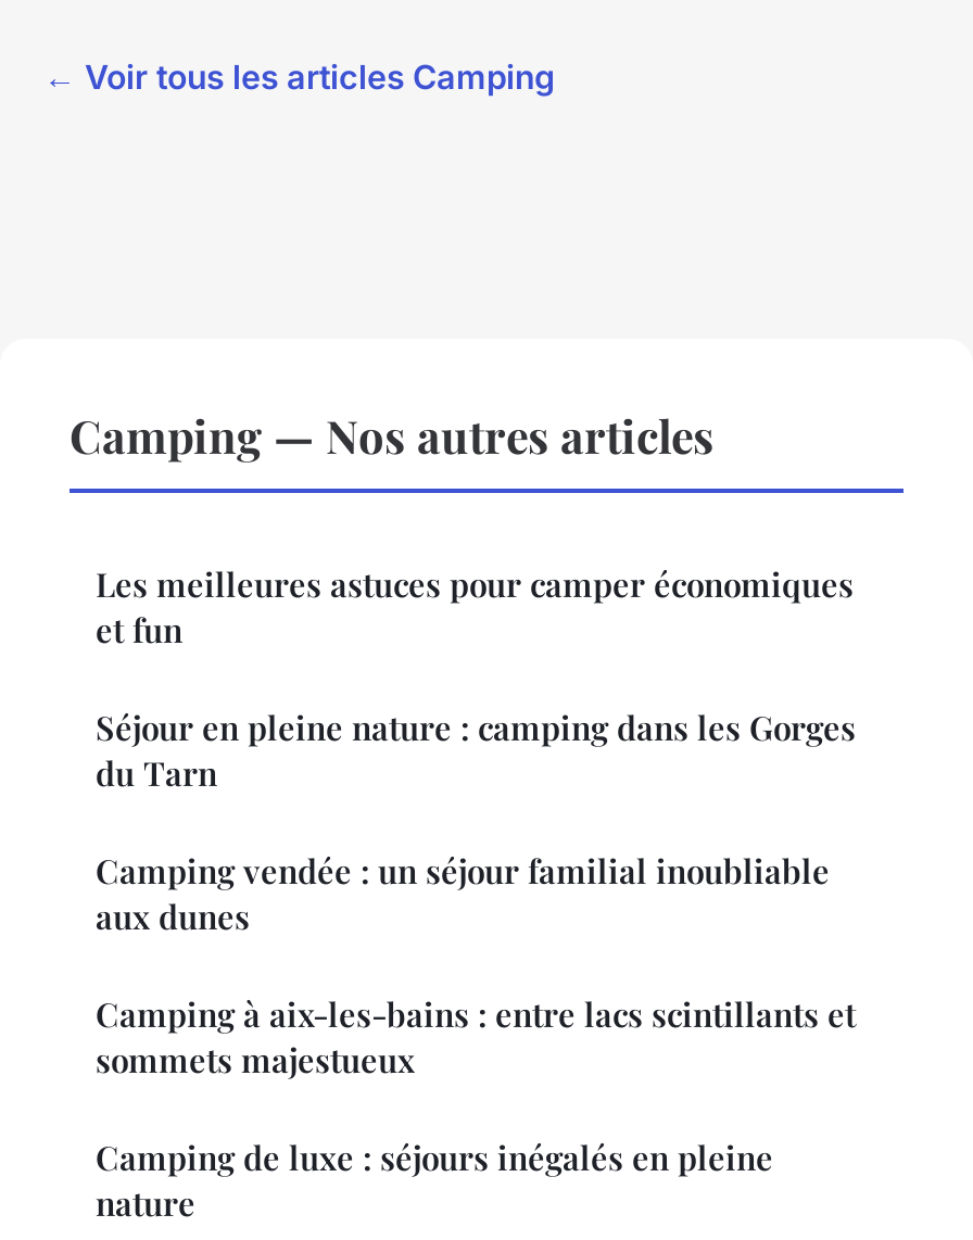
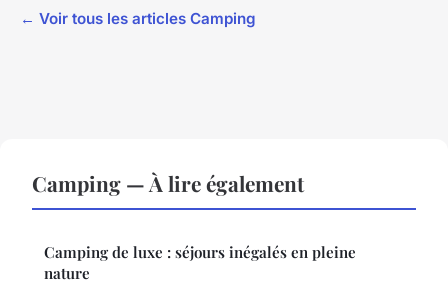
- Camping — Nos autres articles
- Les meilleures astuces pour camper économiques
- et fun
- Séjour en pleine nature : camping dans les Gorges
- du Tarn
- Camping vendée : un séjour familial inoubliable
- aux dunes
- Camping à aix-les-bains : entre lacs scintillants et
- sommets majestueux
+ Camping — À lire également
